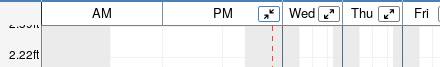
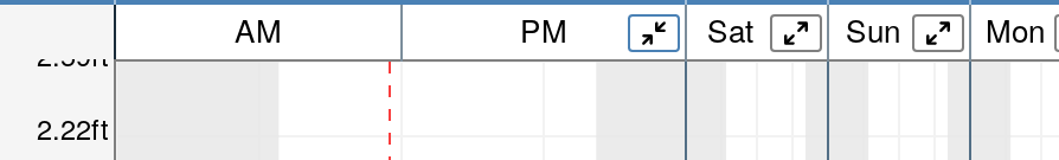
- Wed
- Thu
- Fri
+ Sat
+ Sun
+ Mon
